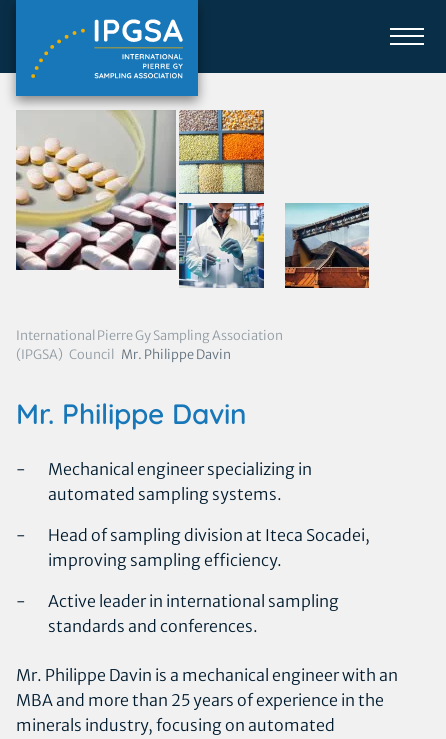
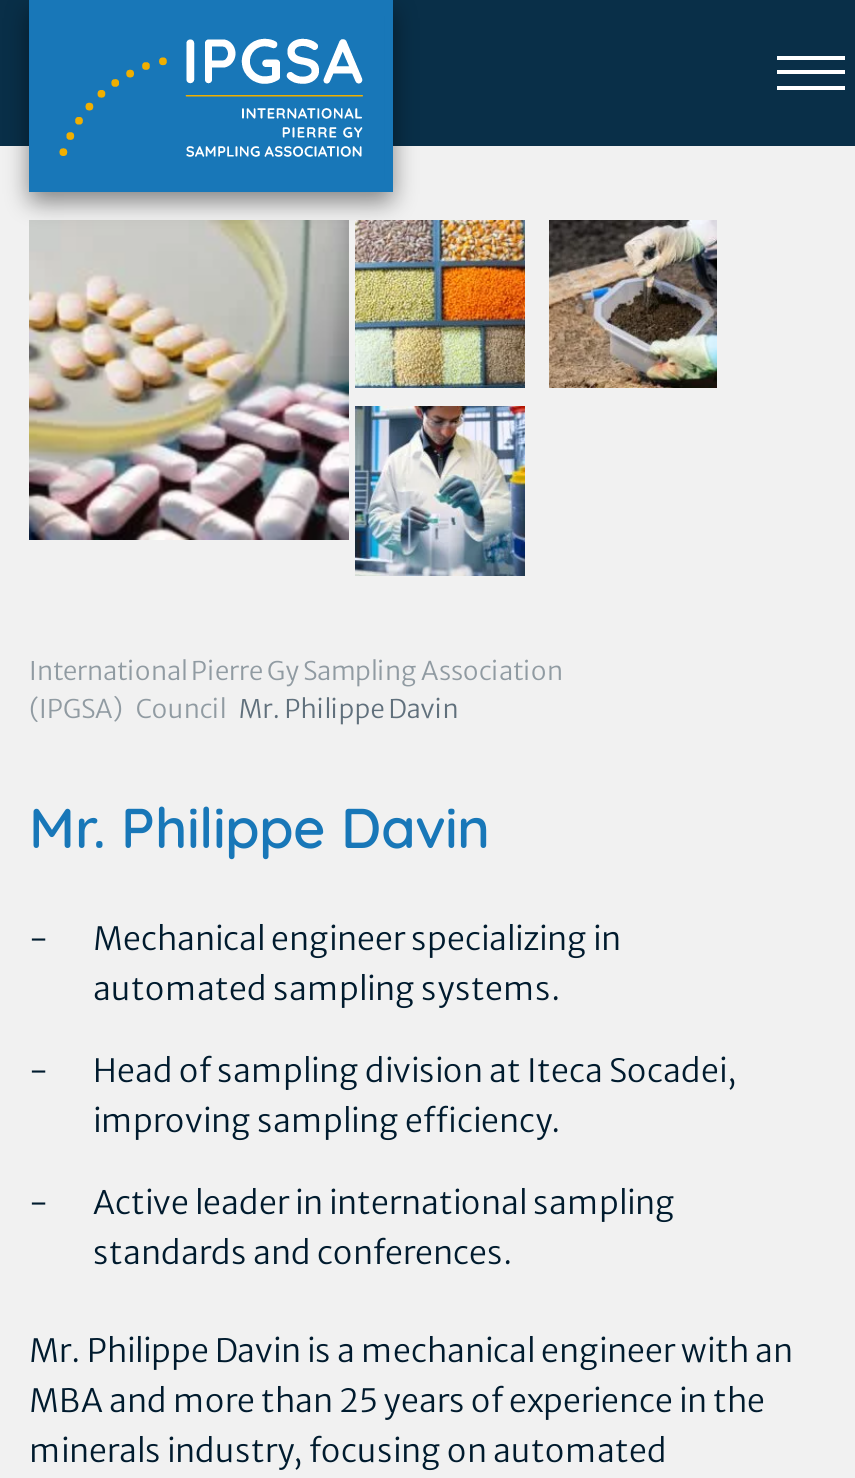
+ [image]

- [image]
